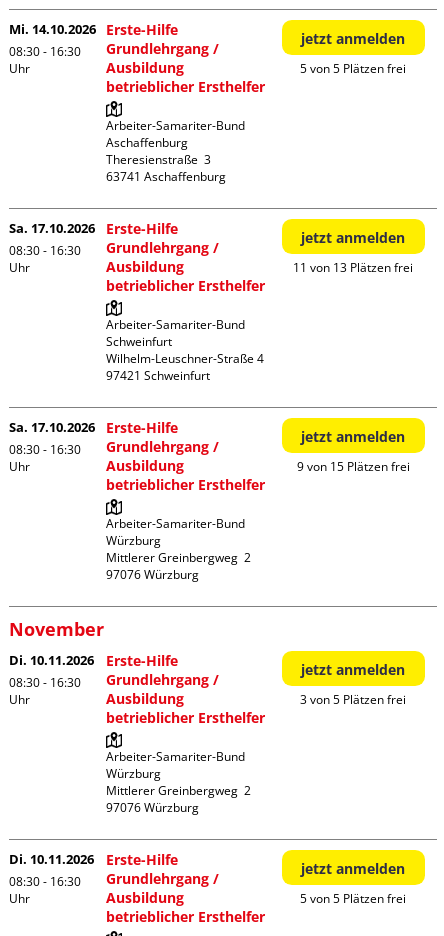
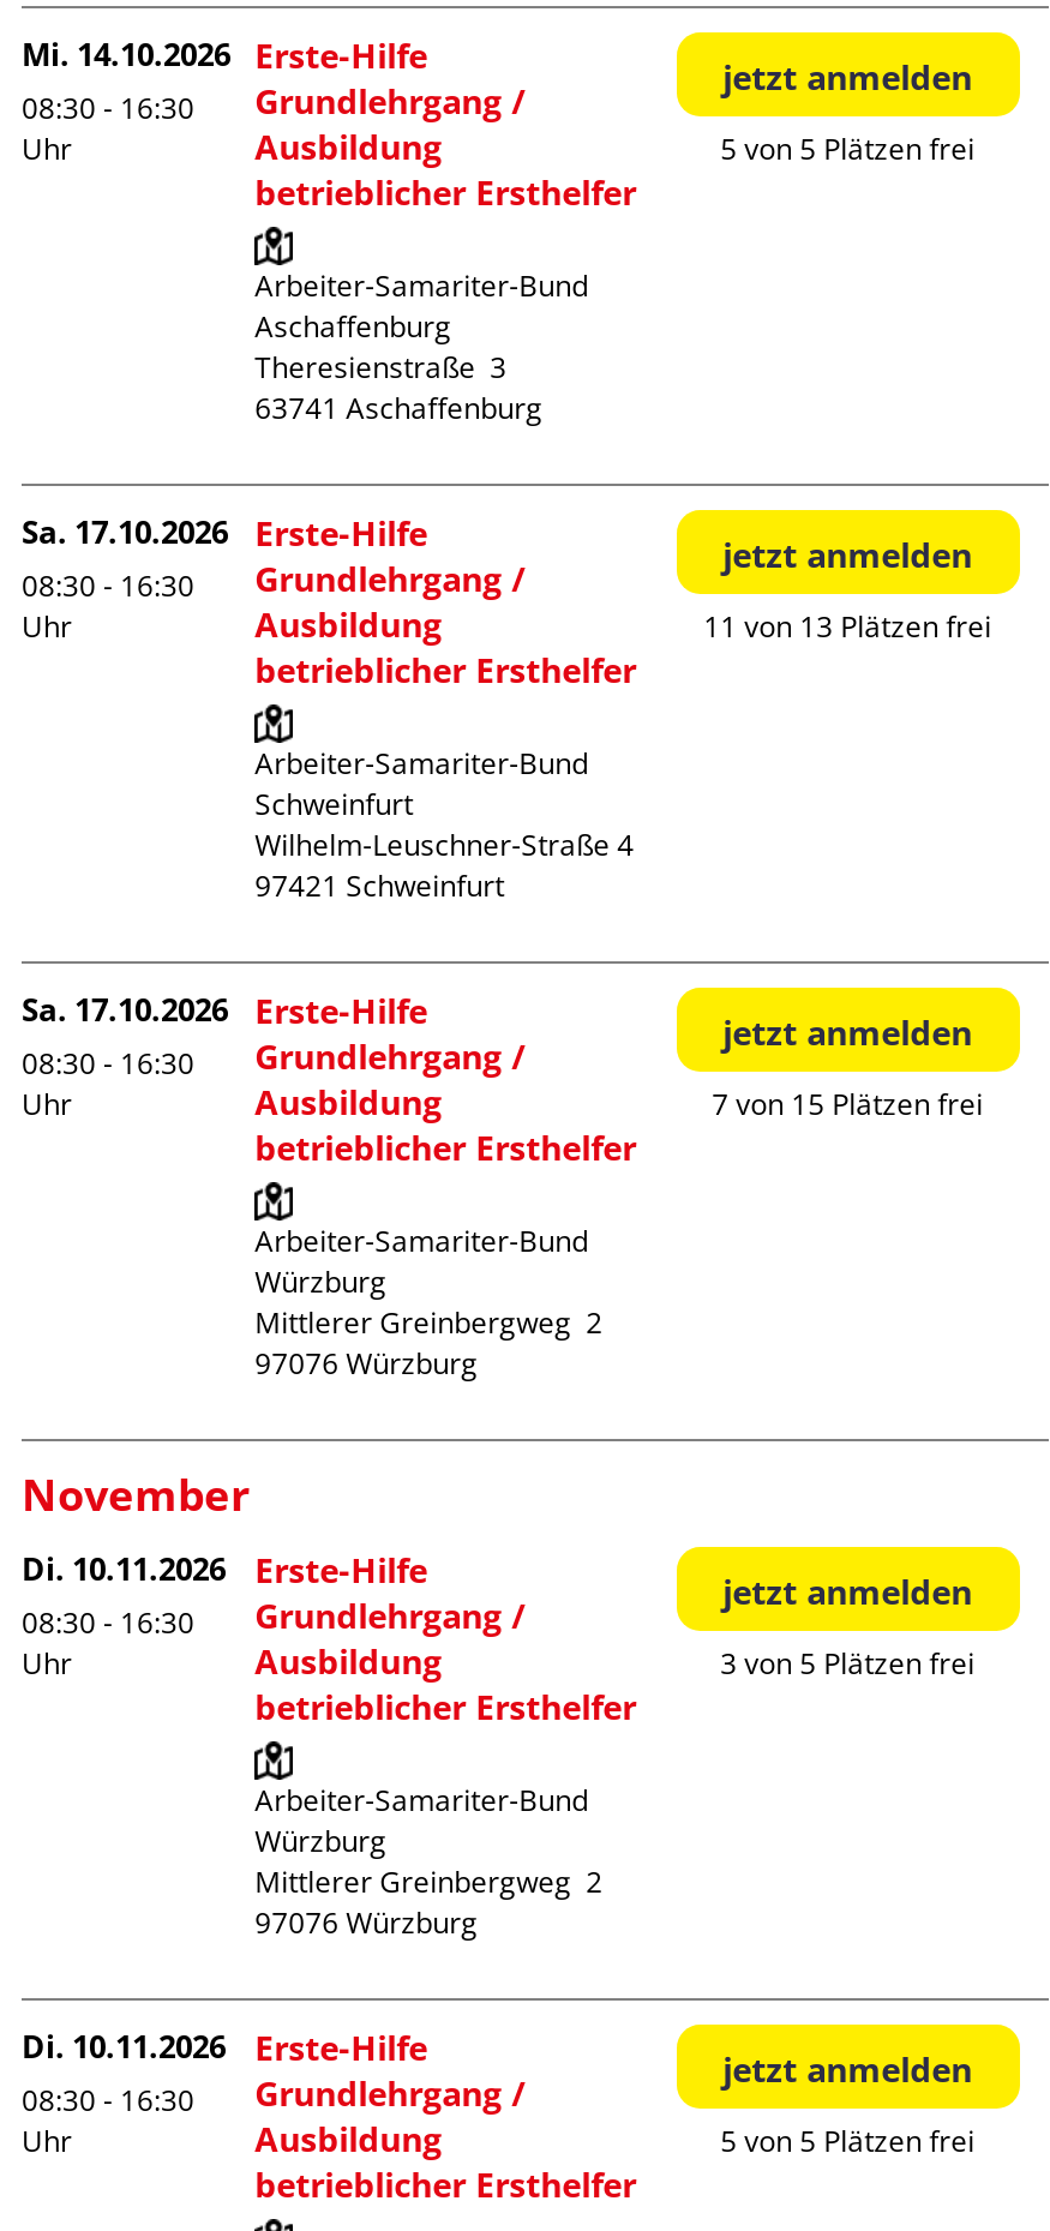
- 9 von 15 Plätzen frei
+ 7 von 15 Plätzen frei
